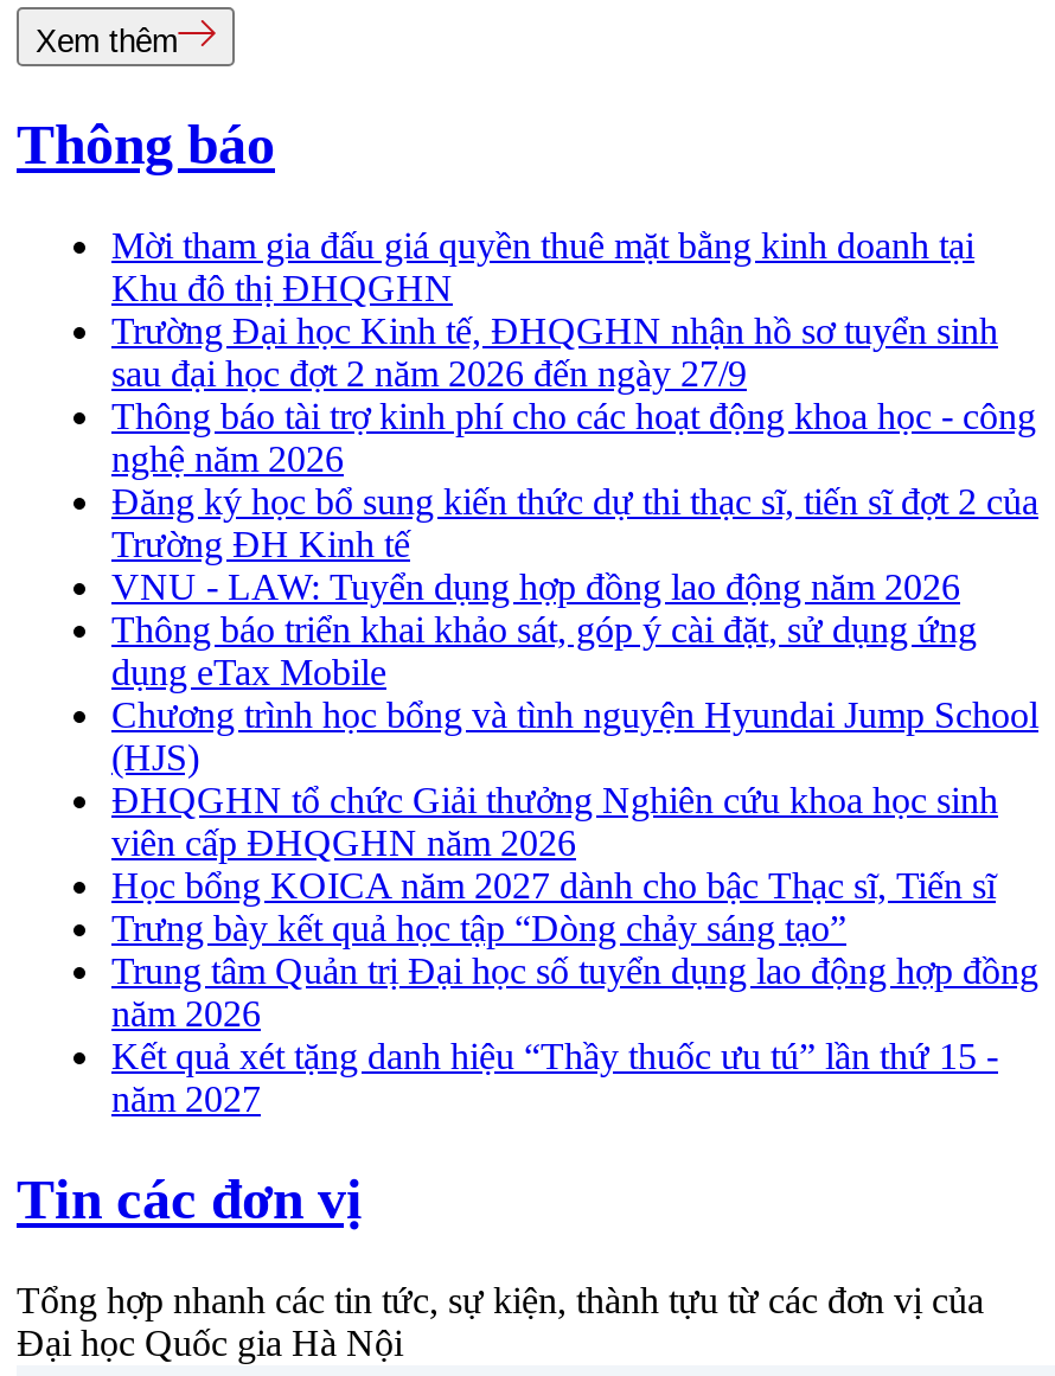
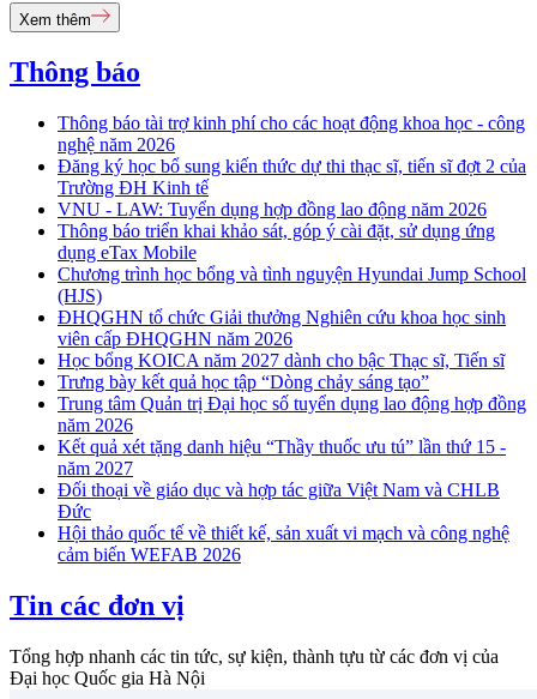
- Mời tham gia đấu giá quyền thuê mặt bằng kinh doanh tại
- Khu đô thị ĐHQGHN
- Trường Đại học Kinh tế, ĐHQGHN nhận hồ sơ tuyển sinh
- sau đại học đợt 2 năm 2026 đến ngày 27/9

moved up: Thông báo tài trợ kinh phí cho các hoạt động khoa học - công | nghệ năm 2026 | Đăng ký học bổ sung kiến thức dự thi thạc sĩ, tiến sĩ đợt 2 của | ... | Kết quả xét tặng danh hiệu “Thầy thuốc ưu tú” lần thứ 15 - | năm 2027

+ Đối thoại về giáo dục và hợp tác giữa Việt Nam và CHLB
+ Đức
+ Hội thảo quốc tế về thiết kế, sản xuất vi mạch và công nghệ
+ cảm biến WEFAB 2026
